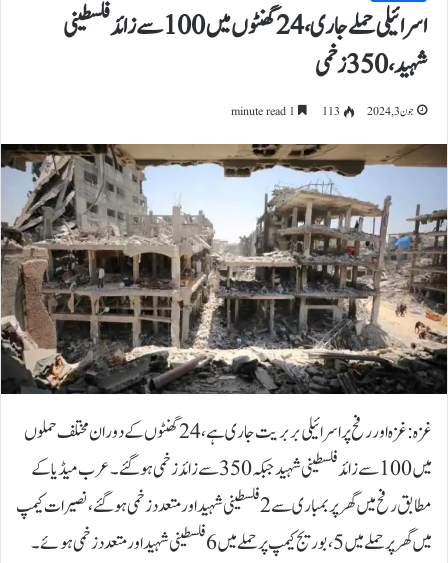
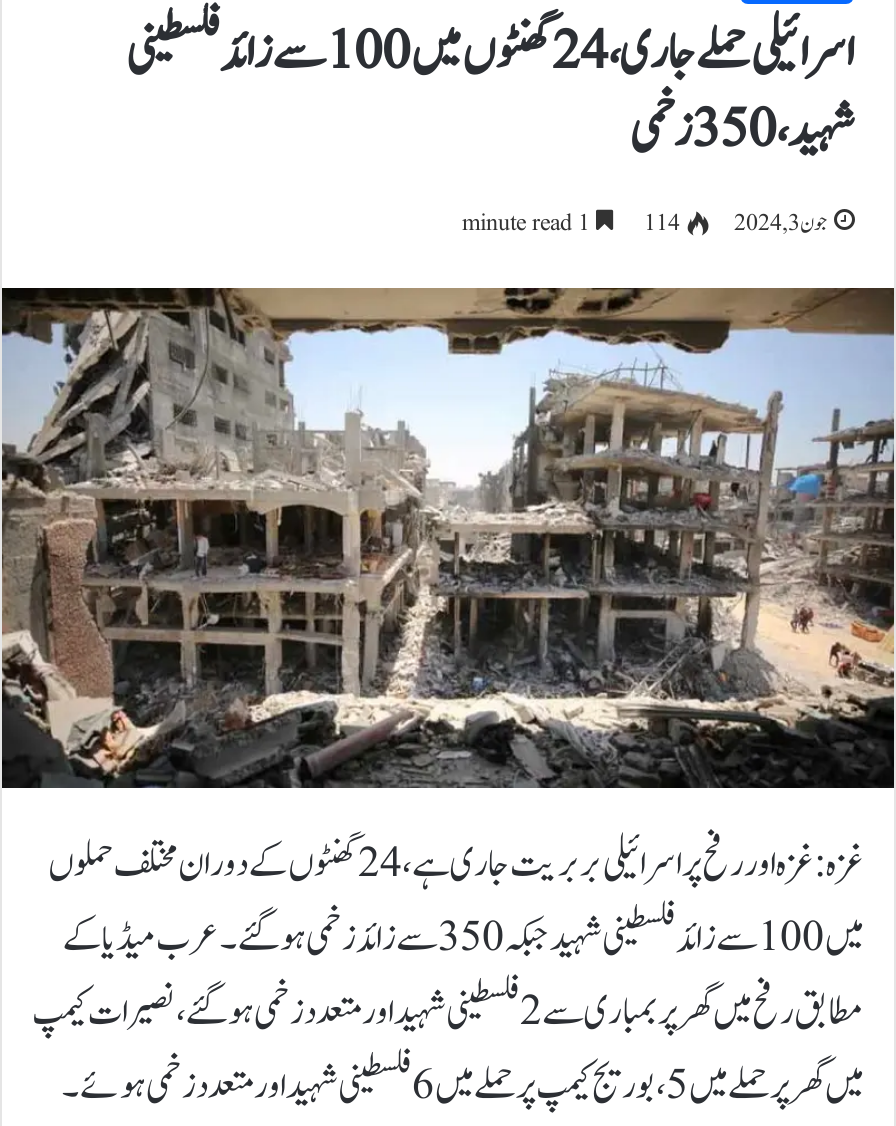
- 113
+ 114
